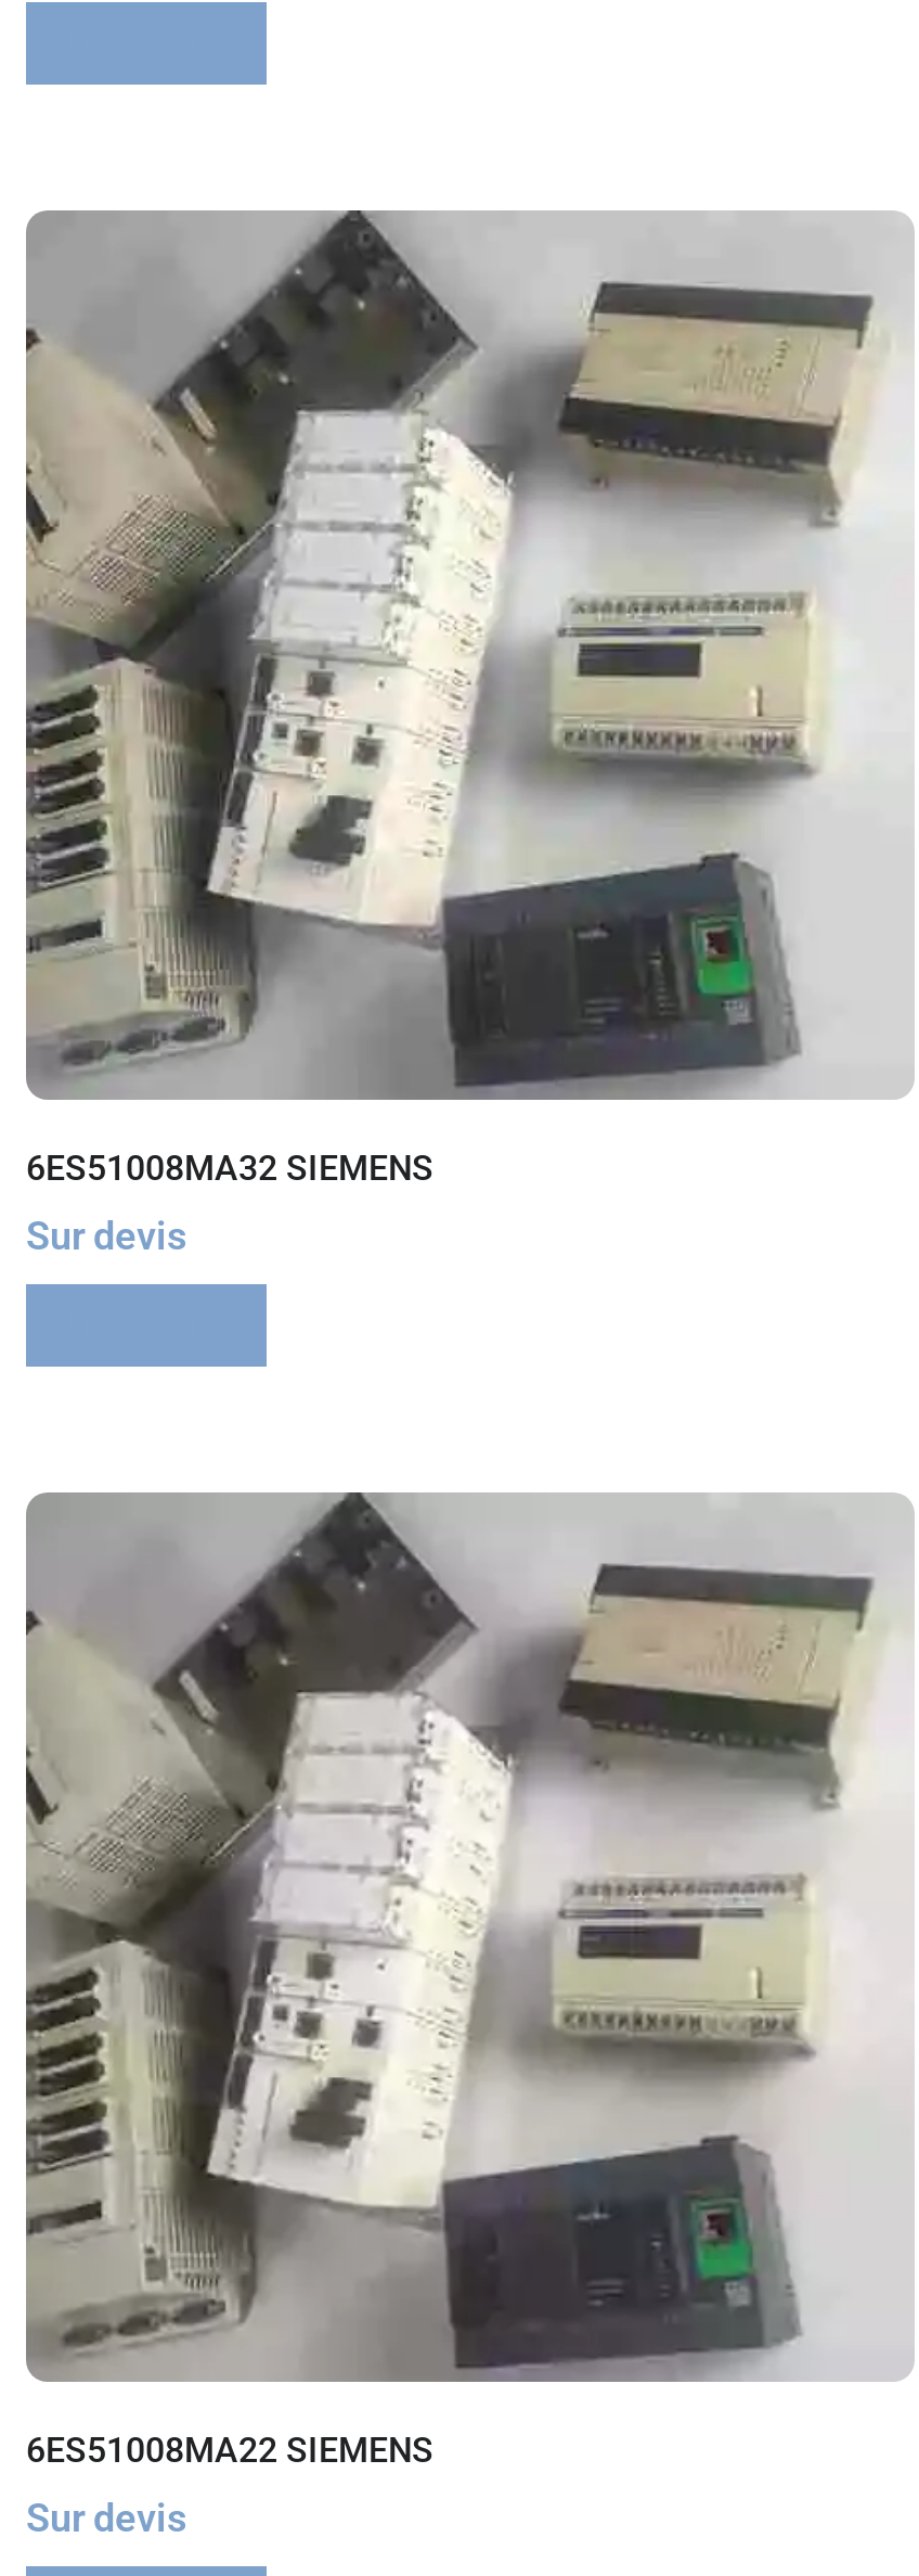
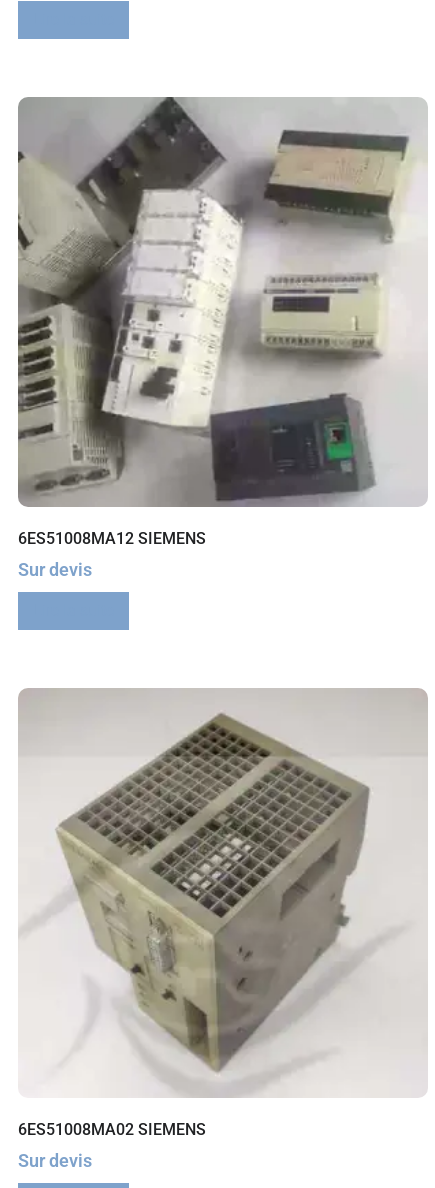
- 6ES51008MA32 SIEMENS
+ 6ES51008MA12 SIEMENS

- [image]
- 6ES51008MA22 SIEMENS
+ [image]
+ 6ES51008MA02 SIEMENS
